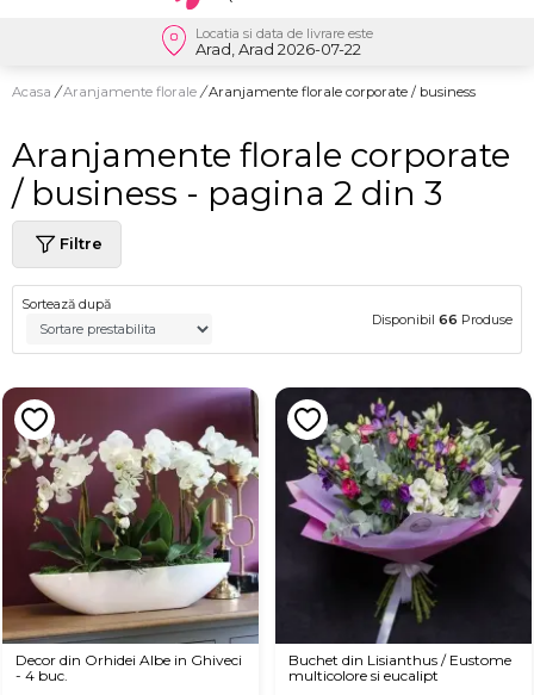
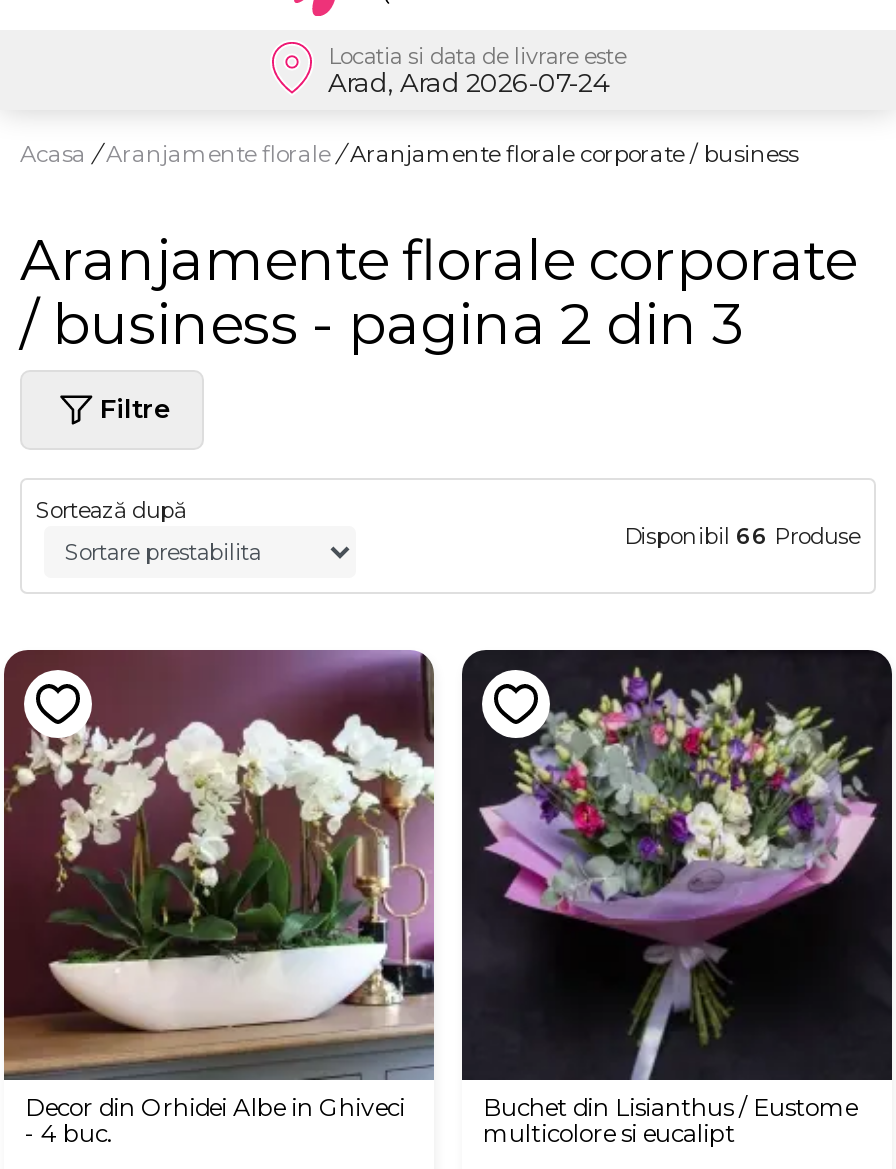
- Arad, Arad 2026-07-22
+ Arad, Arad 2026-07-24
